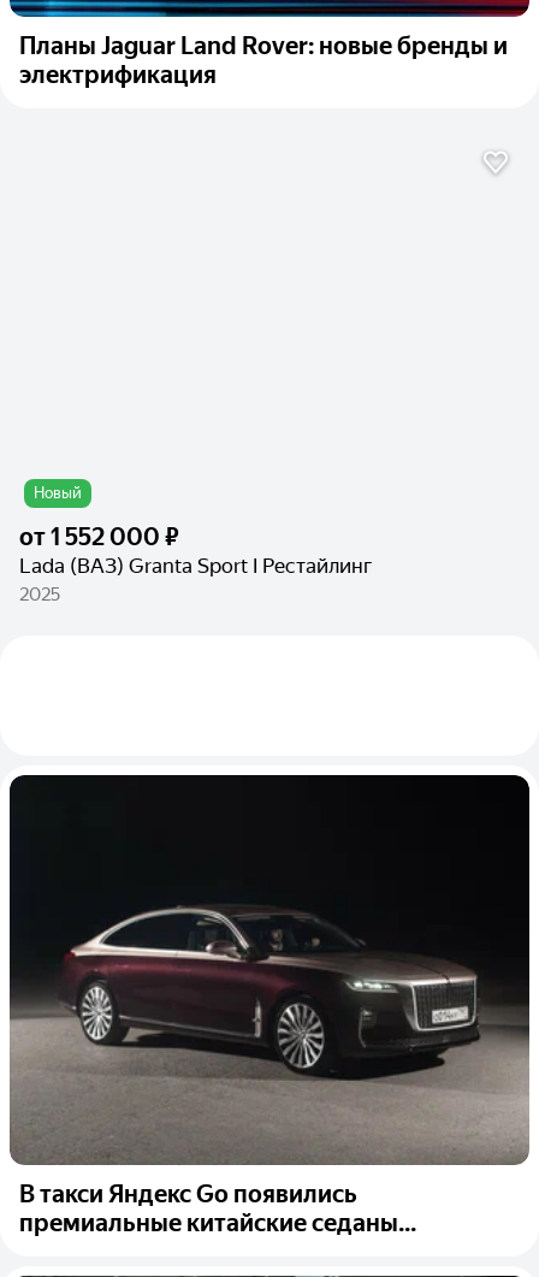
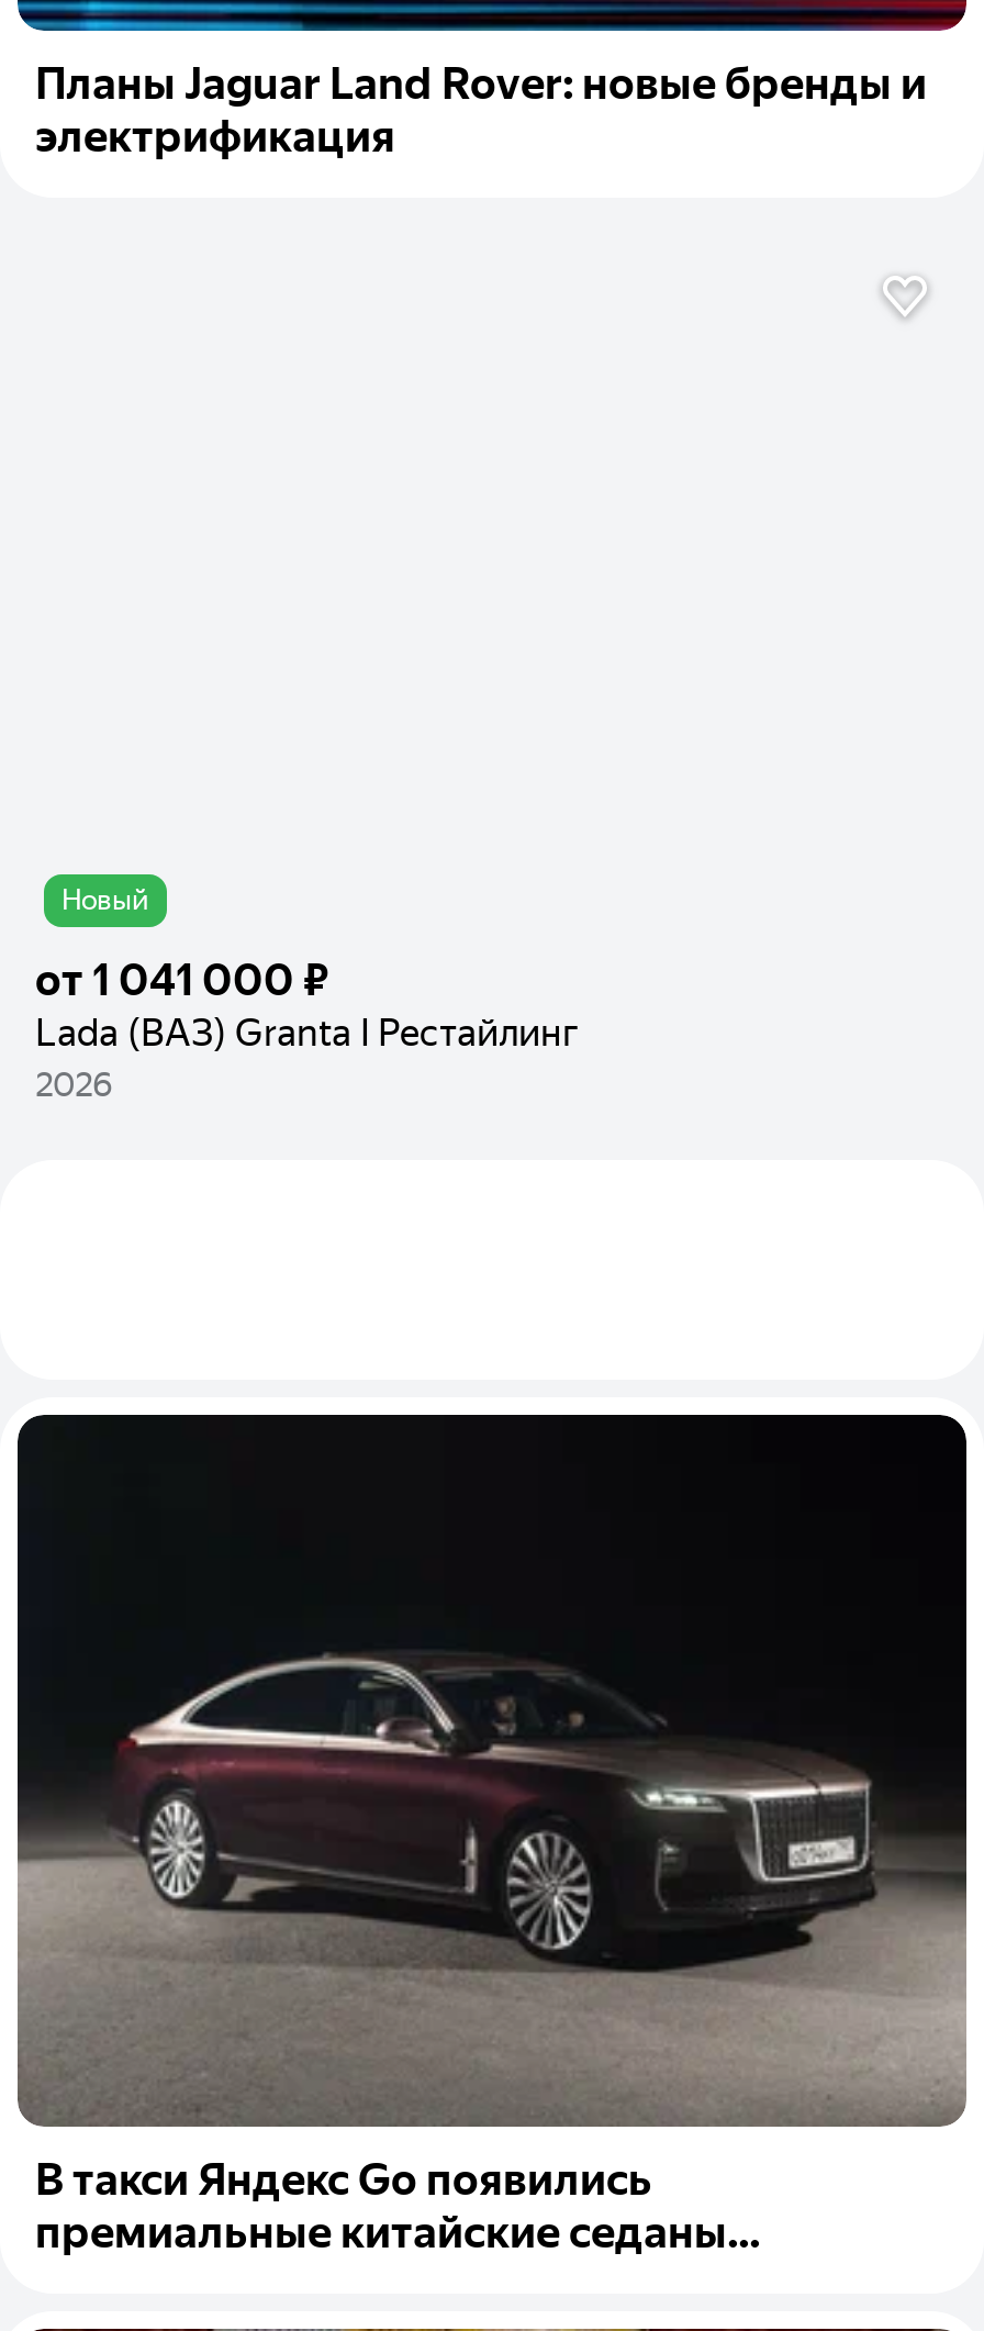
- от 1 552 000 ₽
- Lada (ВАЗ) Granta Sport I Рестайлинг
- 2025
+ от 1 041 000 ₽
+ Lada (ВАЗ) Granta I Рестайлинг
+ 2026
